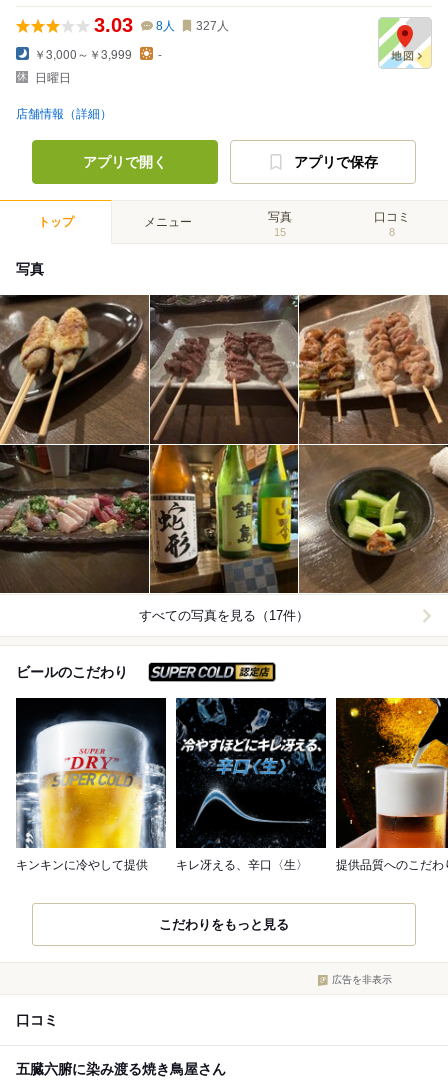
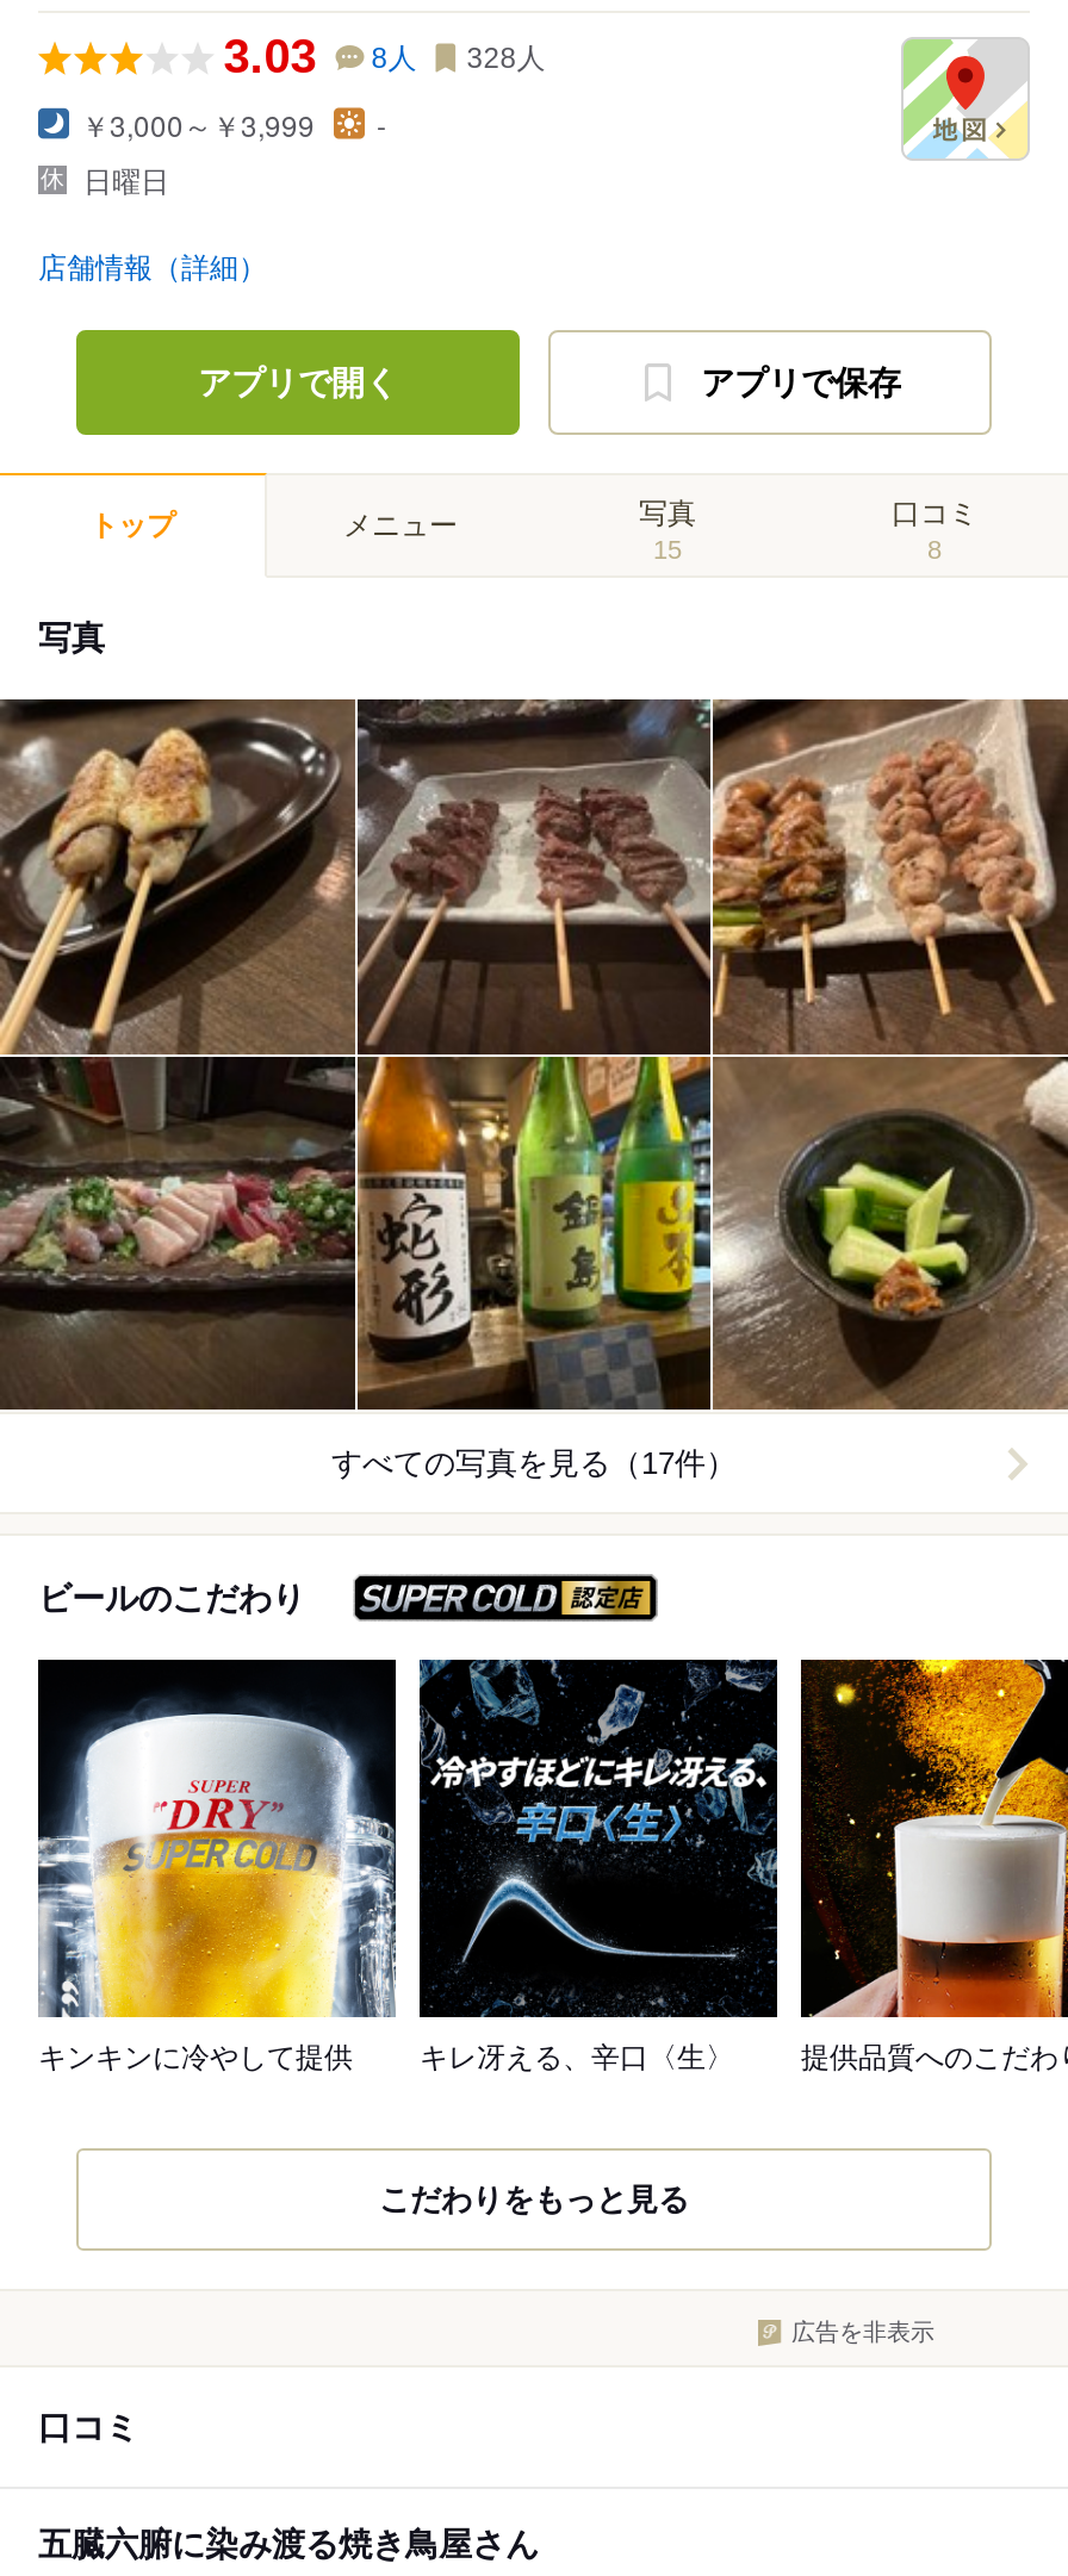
- 3.03 8人 327人
+ 3.03 8人 328人
